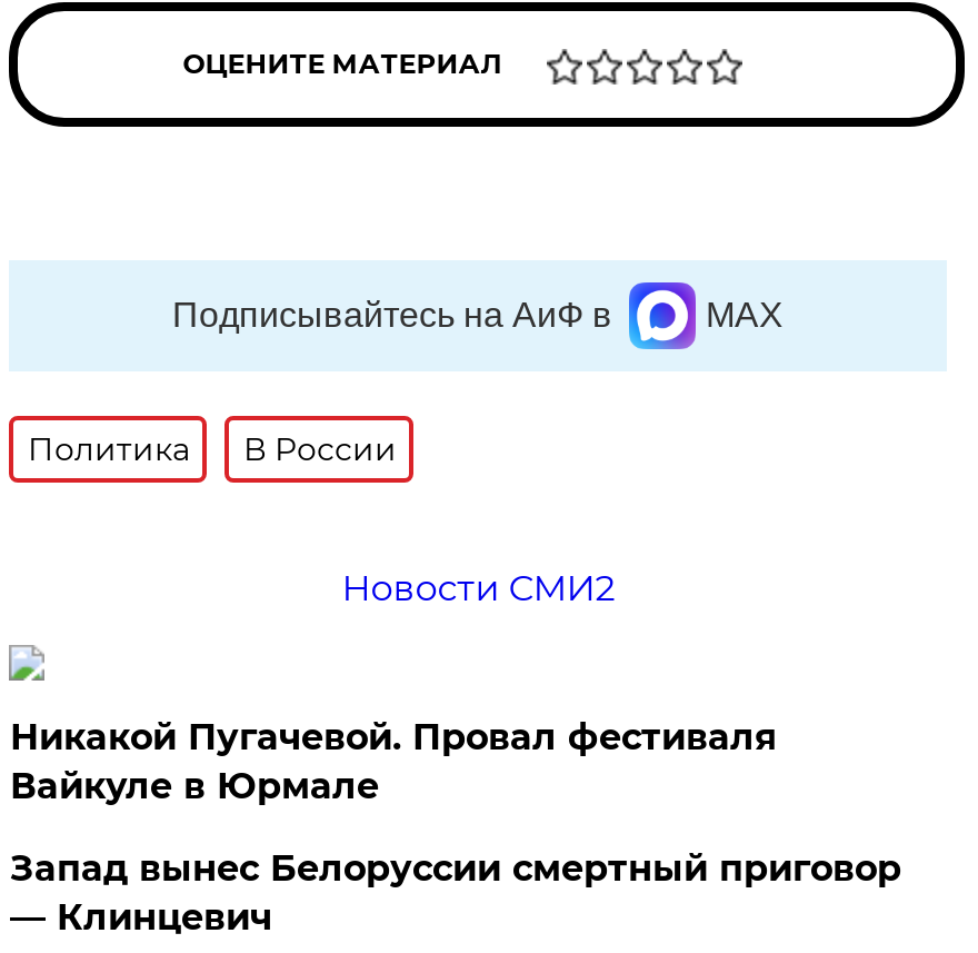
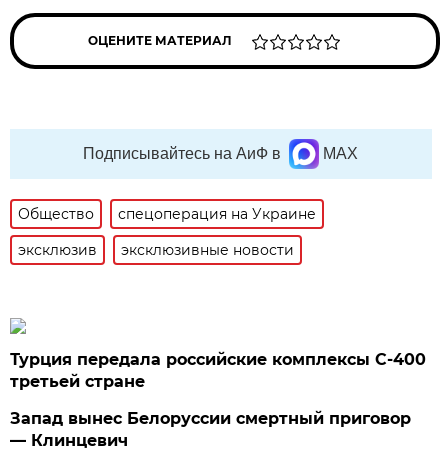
- Политика
- В России
+ Общество
+ спецоперация на Украине

- Новости СМИ2
+ эксклюзив
+ эксклюзивные новости

- Никакой Пугачевой. Провал фестиваля
- Вайкуле в Юрмале
+ Турция передала российские комплексы С-400
+ третьей стране
